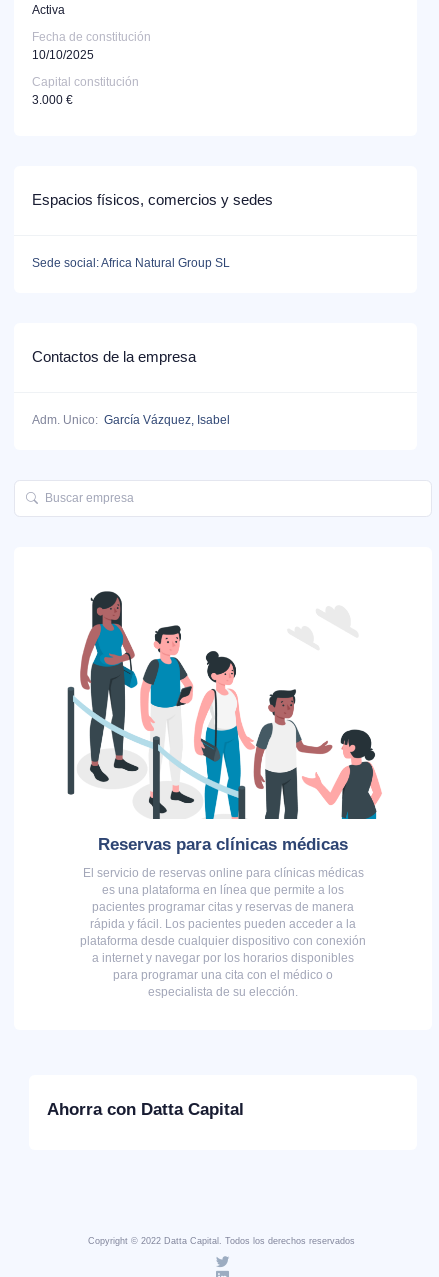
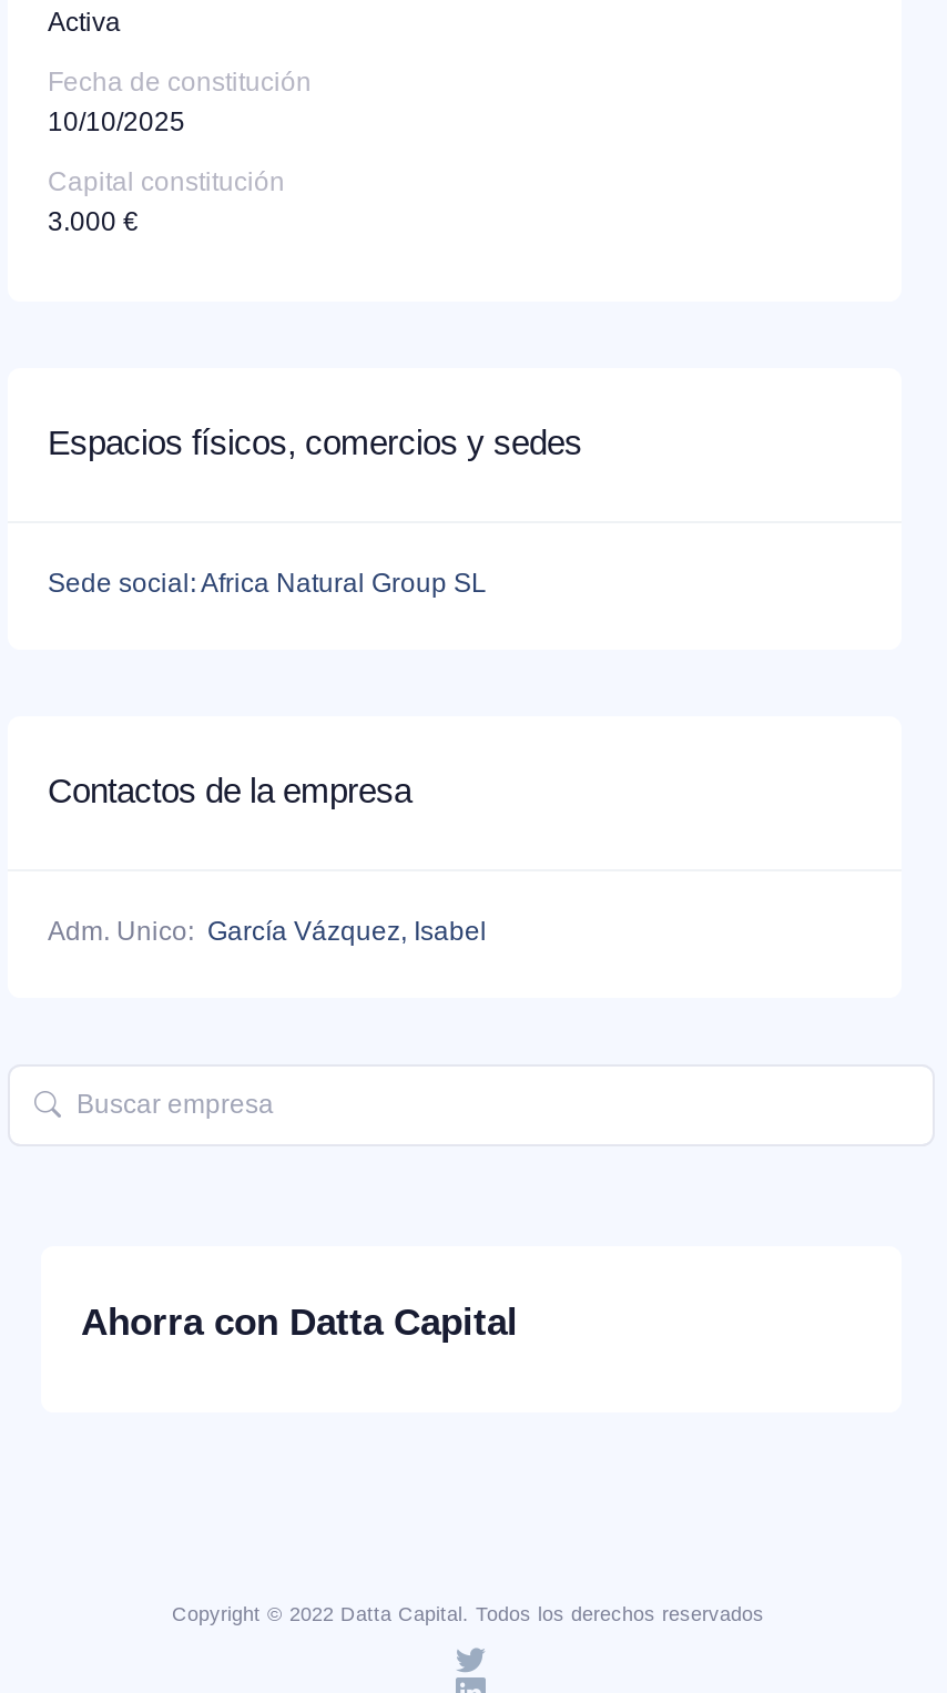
- [image]
- Reservas para clínicas médicas
- El servicio de reservas online para clínicas médicas
- es una plataforma en línea que permite a los
- pacientes programar citas y reservas de manera
- rápida y fácil. Los pacientes pueden acceder a la
- plataforma desde cualquier dispositivo con conexión
- a internet y navegar por los horarios disponibles
- para programar una cita con el médico o
- especialista de su elección.
